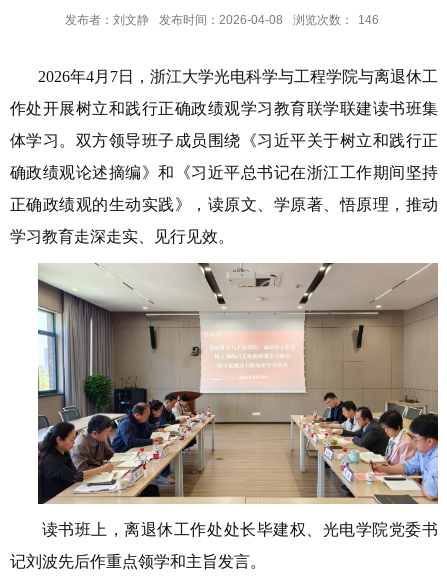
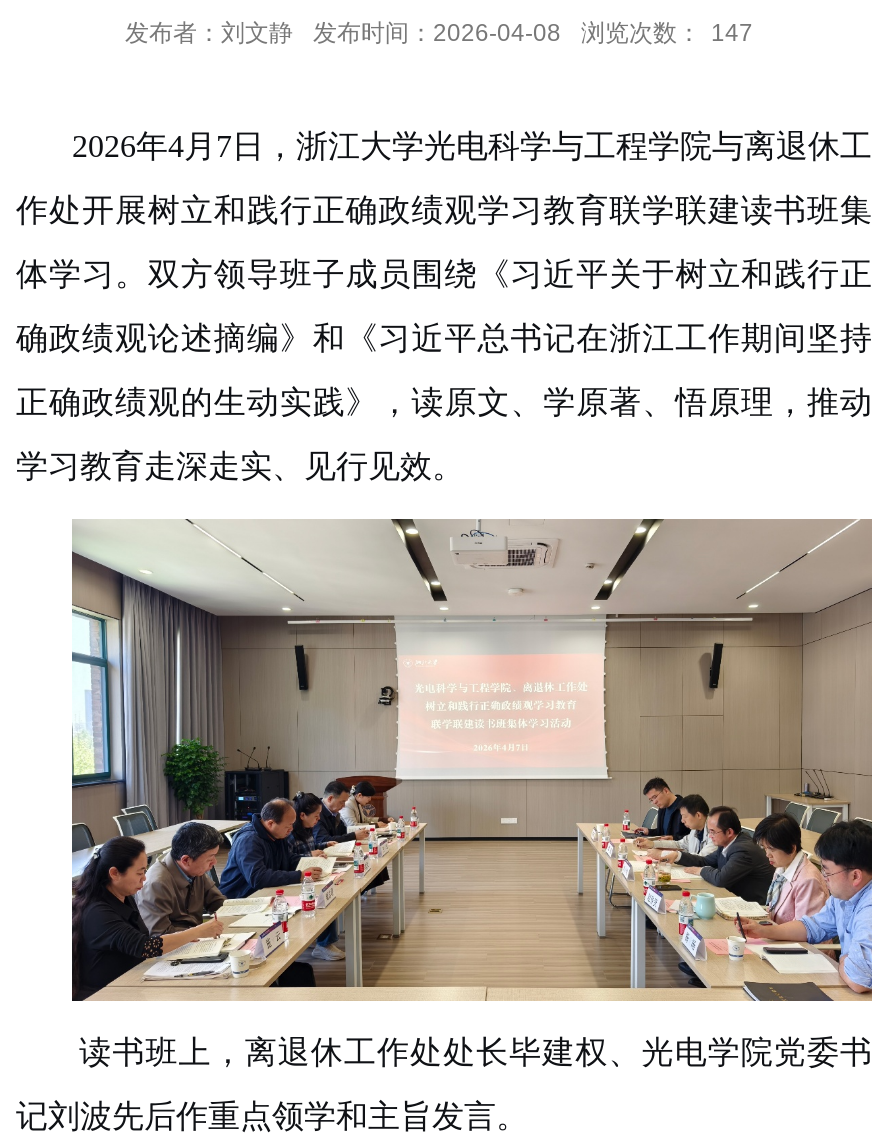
- 发布者：刘文静 发布时间：2026-04-08 浏览次数： 146
+ 发布者：刘文静 发布时间：2026-04-08 浏览次数： 147
